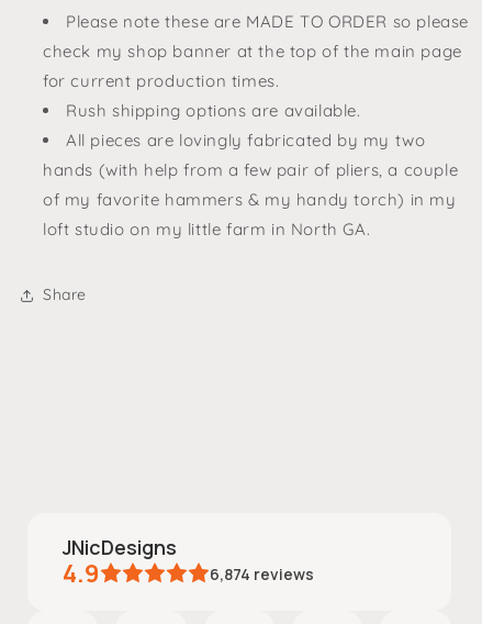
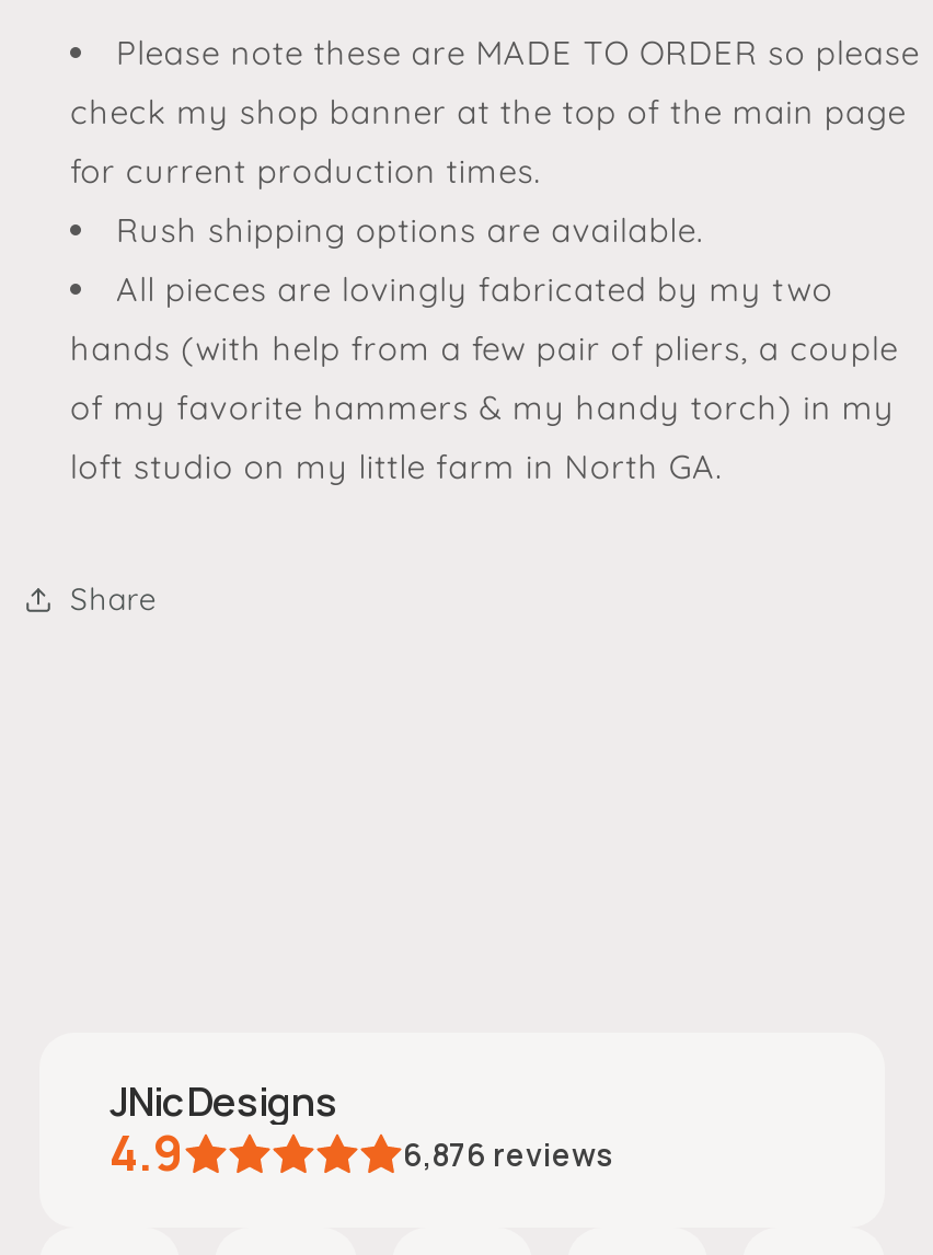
- 6,874 reviews
+ 6,876 reviews
